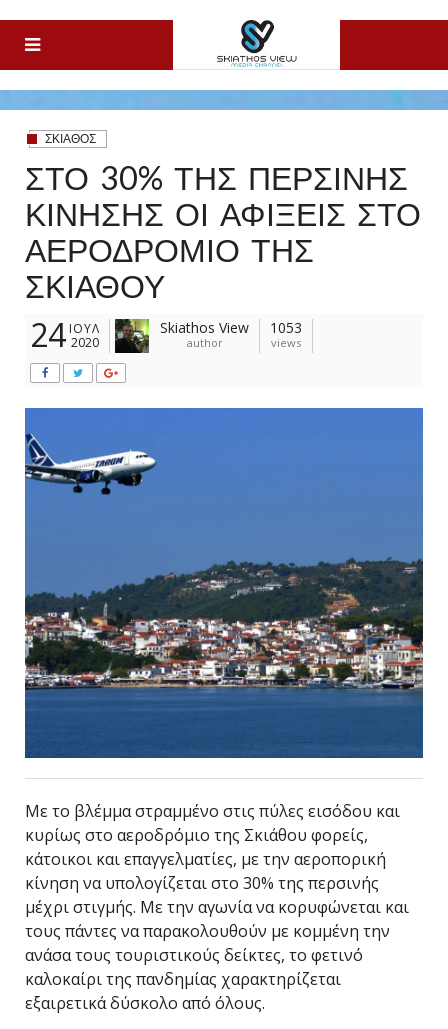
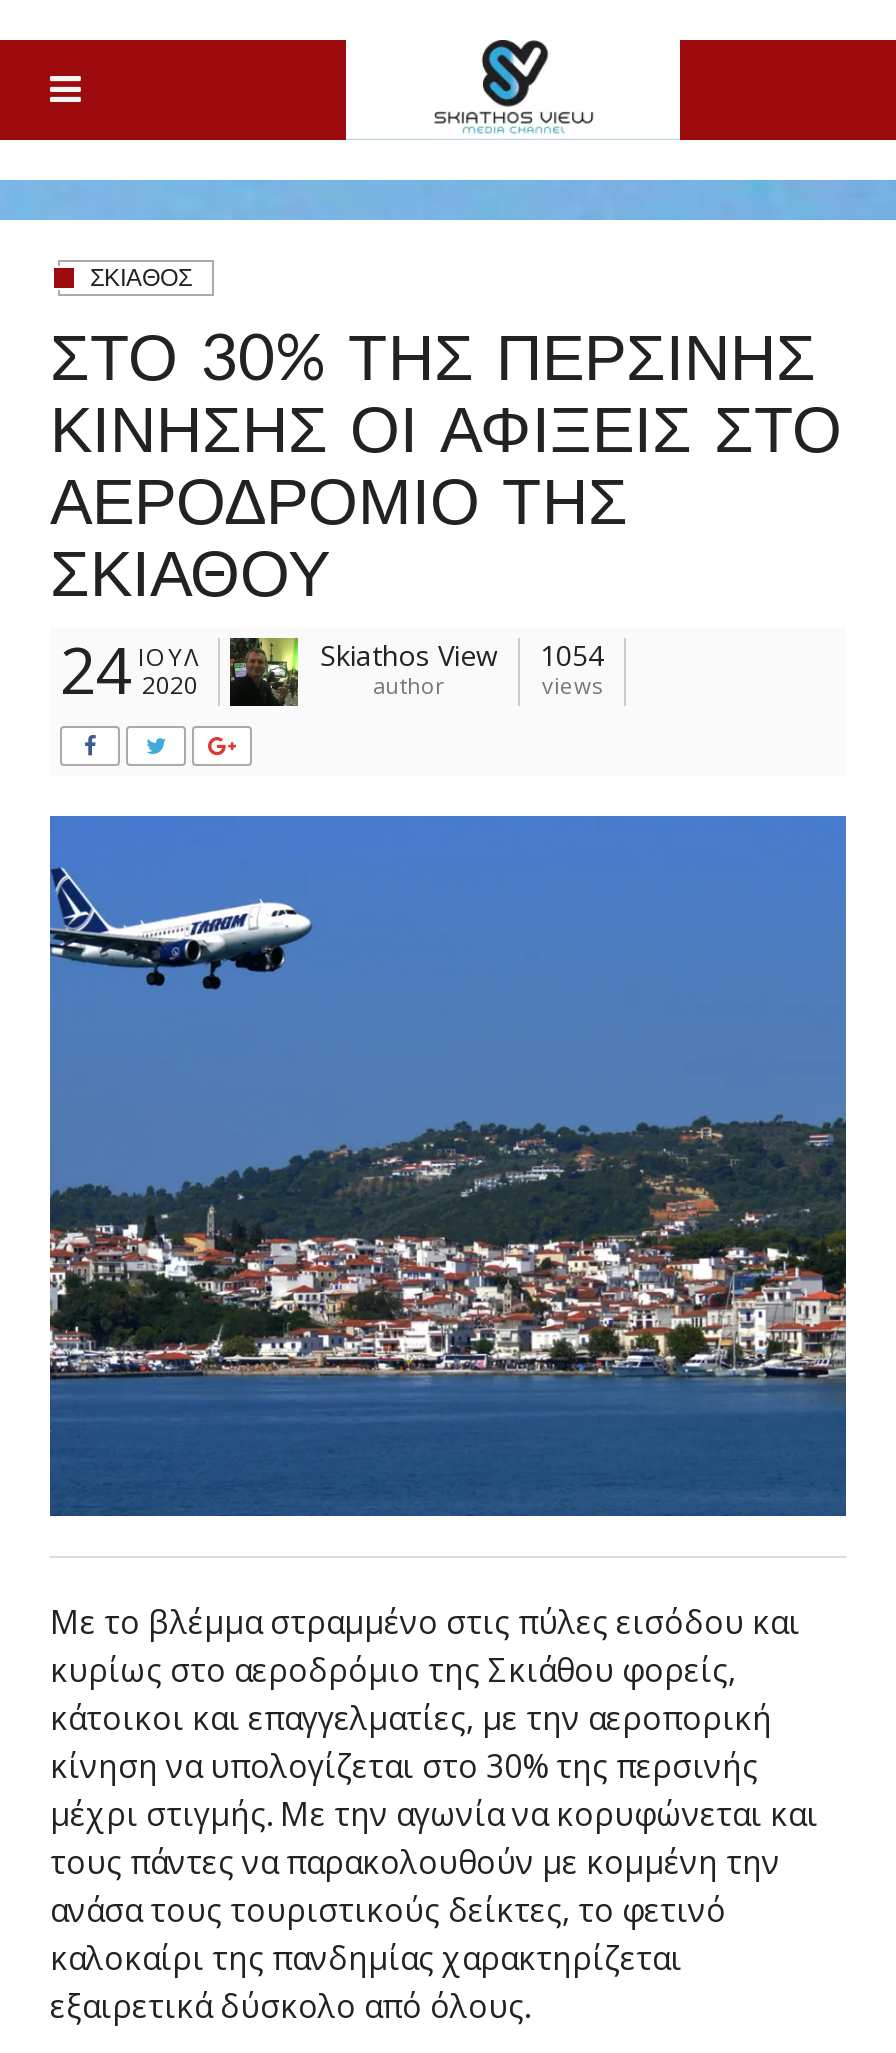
- Skiathos View 1053
+ Skiathos View 1054
